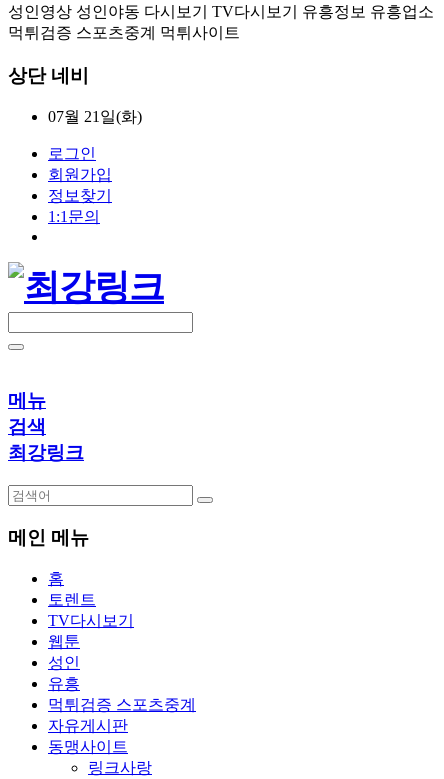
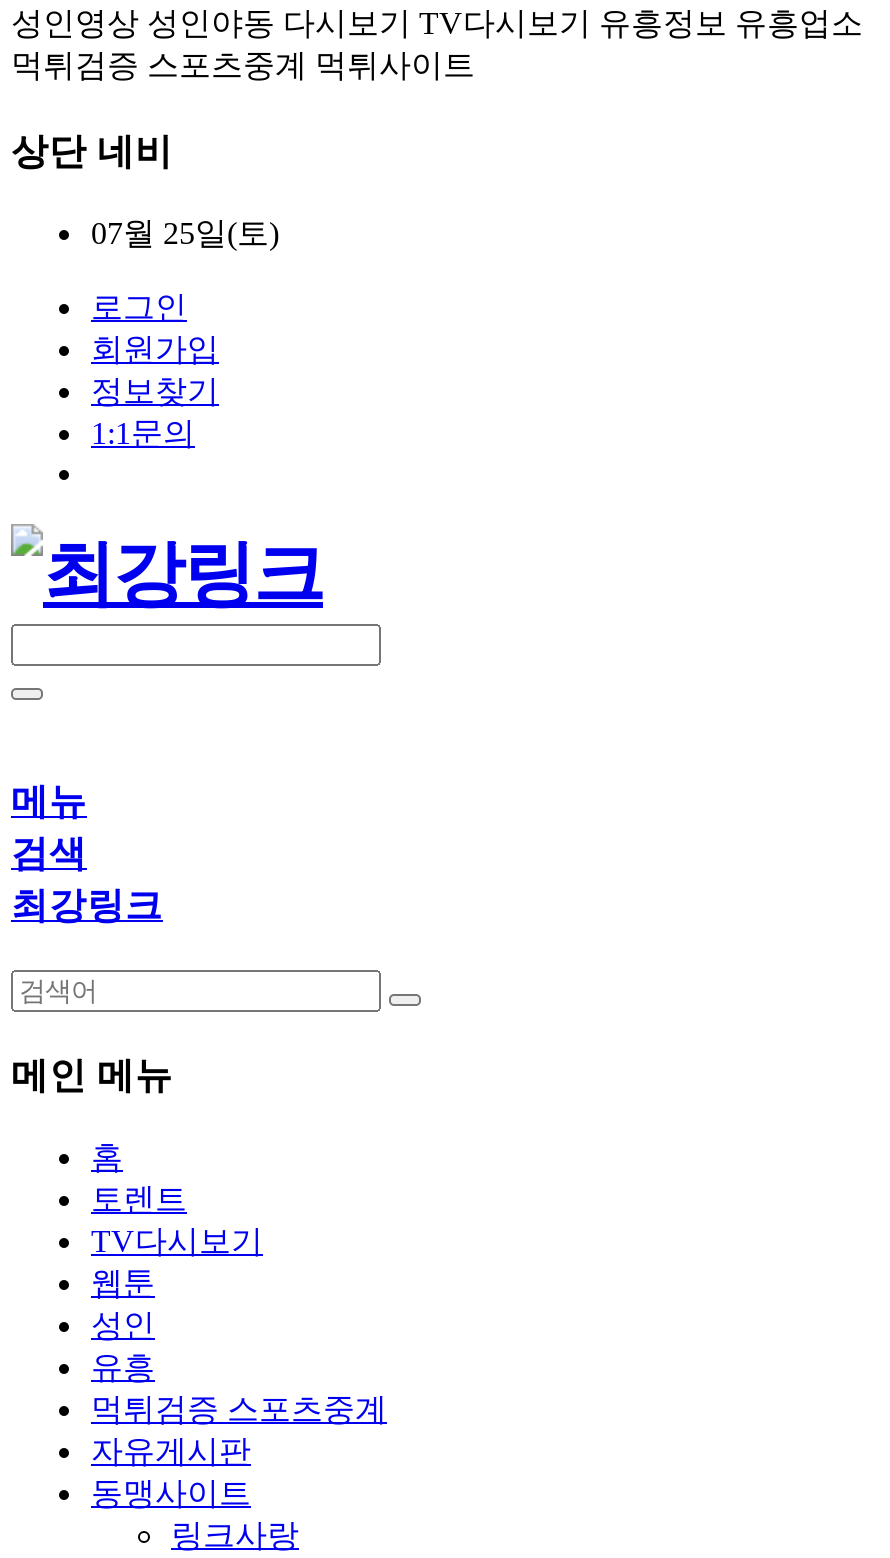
- 07월 21일(화)
+ 07월 25일(토)
